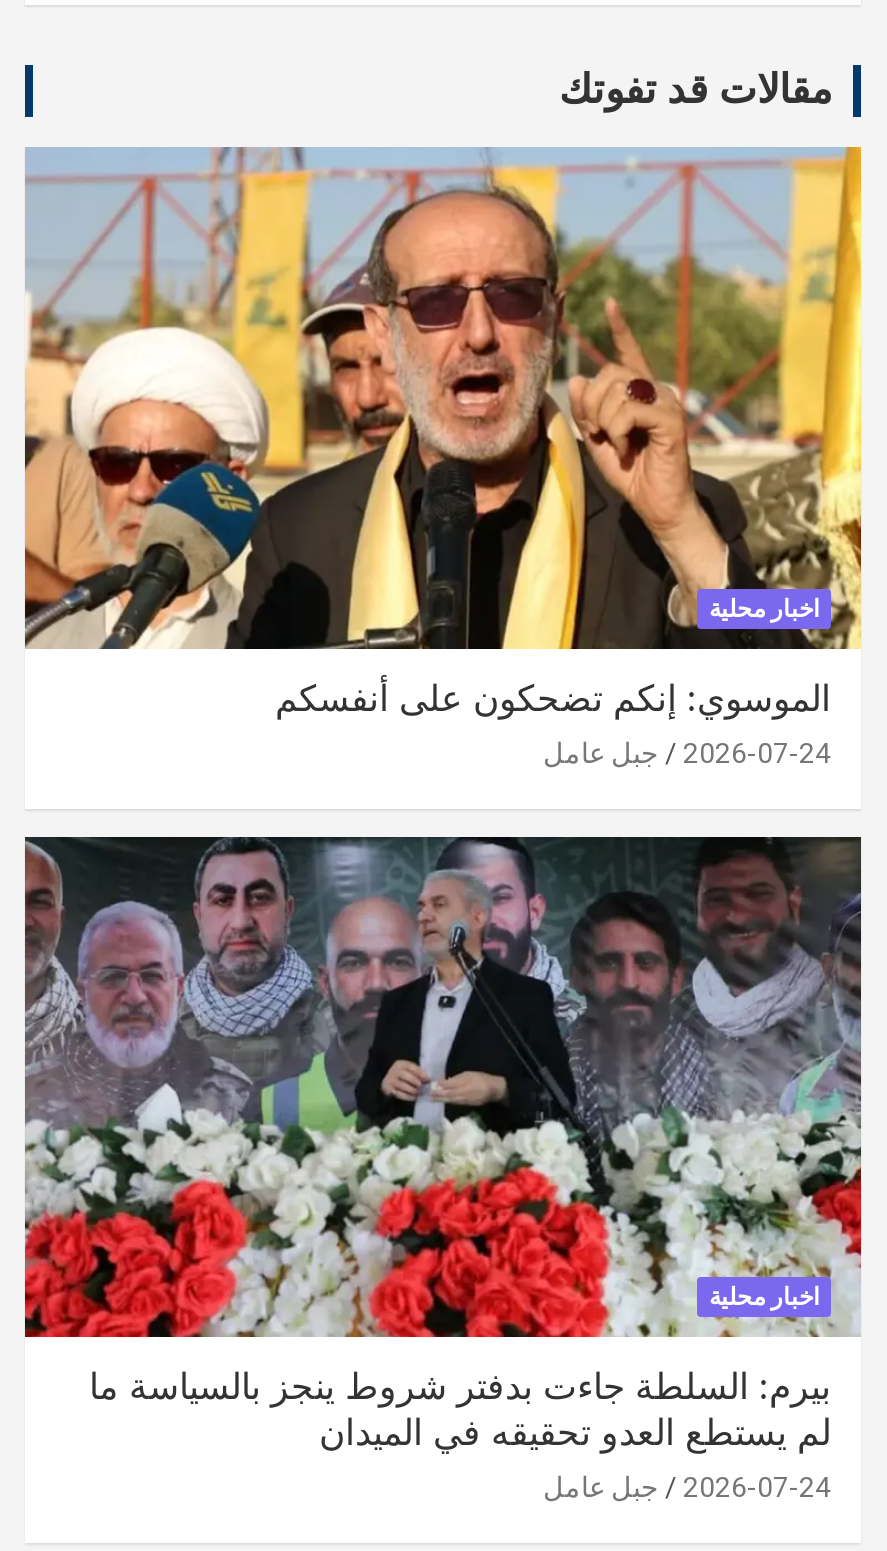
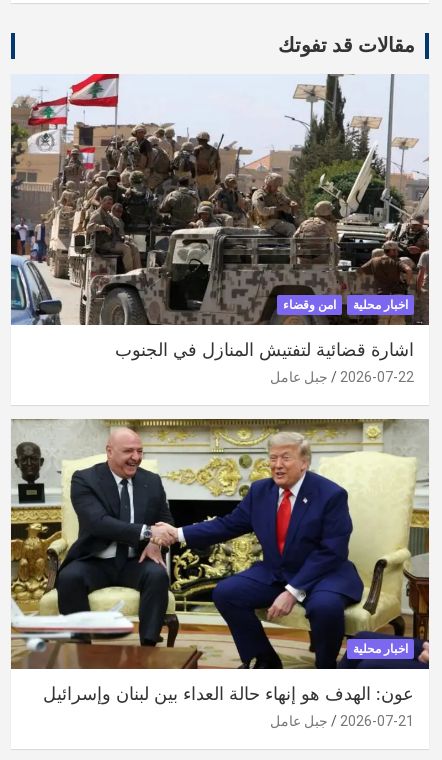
- [image]
- الموسوي: إنكم تضحكون على أنفسكم
- 2026-07-24
+ [image]
+ امن وقضاء
+ اشارة قضائية لتفتيش المنازل في الجنوب
+ 2026-07-22

- [image]
- بيرم: السلطة جاءت بدفتر شروط ينجز بالسياسة ما
- لم يستطع العدو تحقيقه في الميدان
+ [image]
+ عون: الهدف هو إنهاء حالة العداء بين لبنان وإسرائيل

- 2026-07-24 جبل عامل
+ 2026-07-21 جبل عامل
